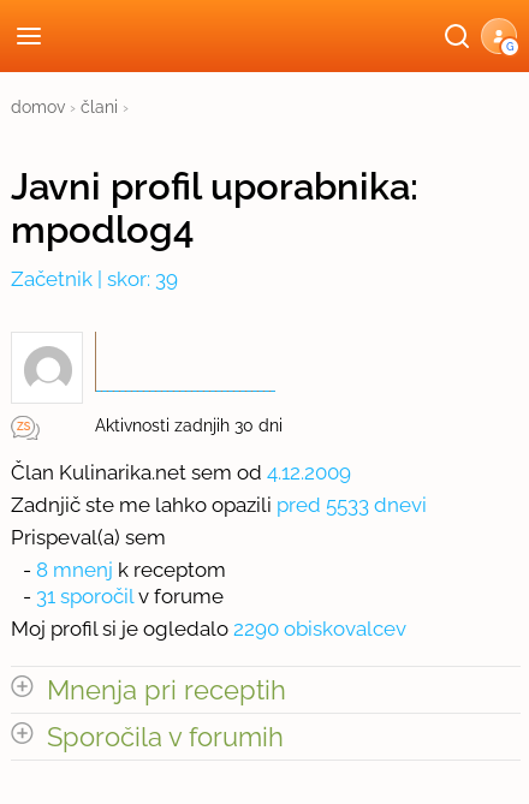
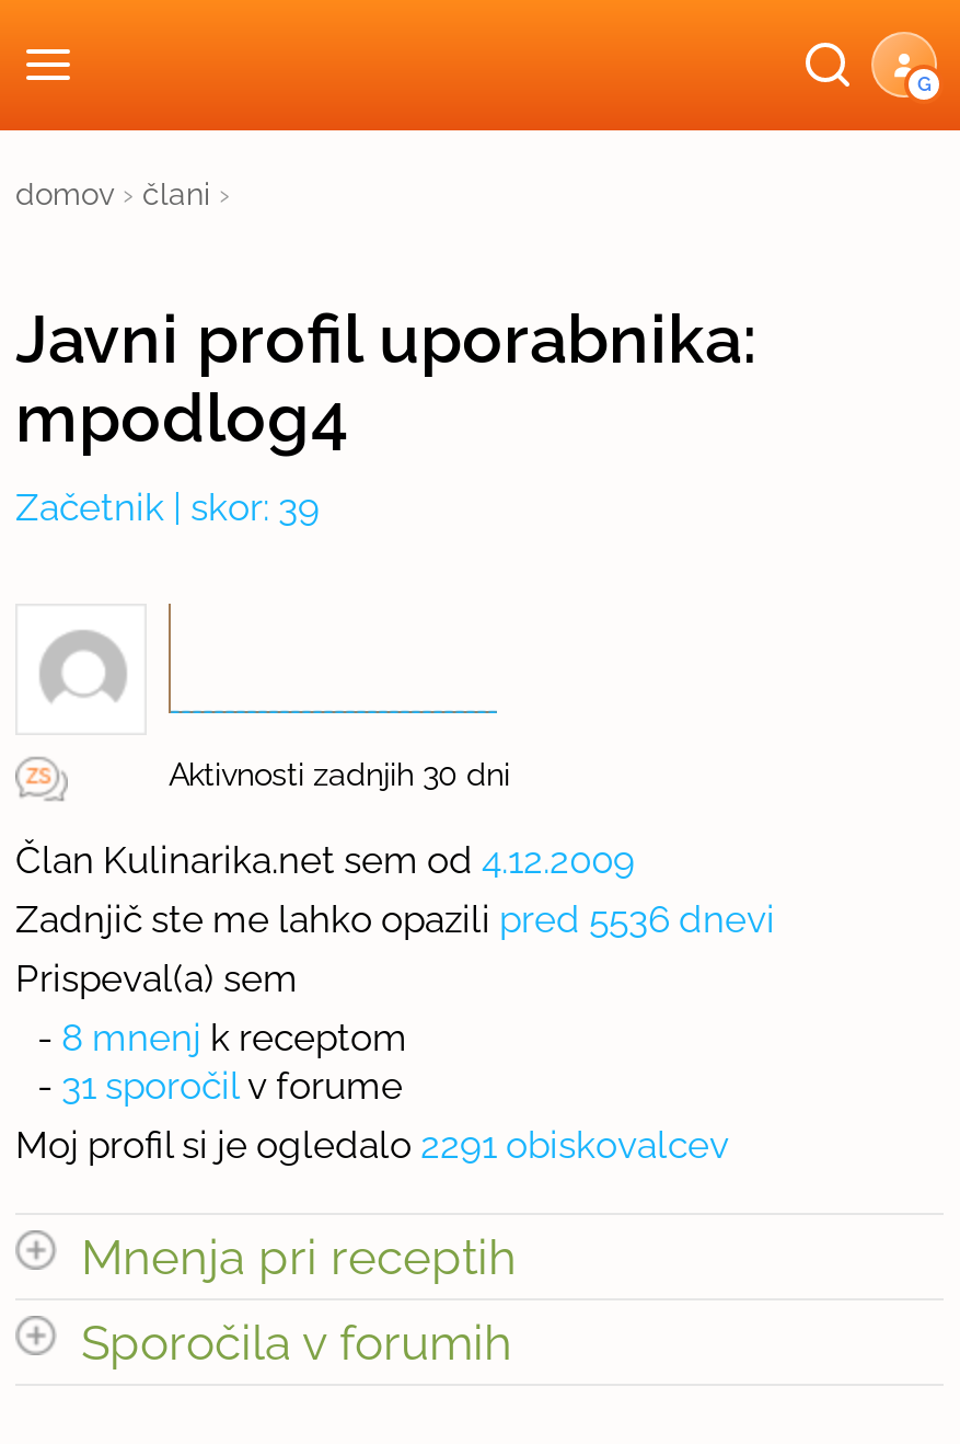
- Zadnjič ste me lahko opazili pred 5533 dnevi
+ Zadnjič ste me lahko opazili pred 5536 dnevi

- Moj profil si je ogledalo 2290 obiskovalcev
+ Moj profil si je ogledalo 2291 obiskovalcev
